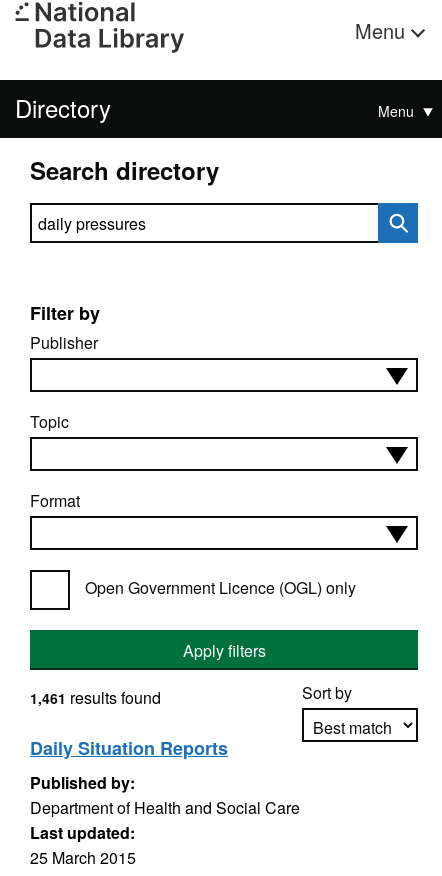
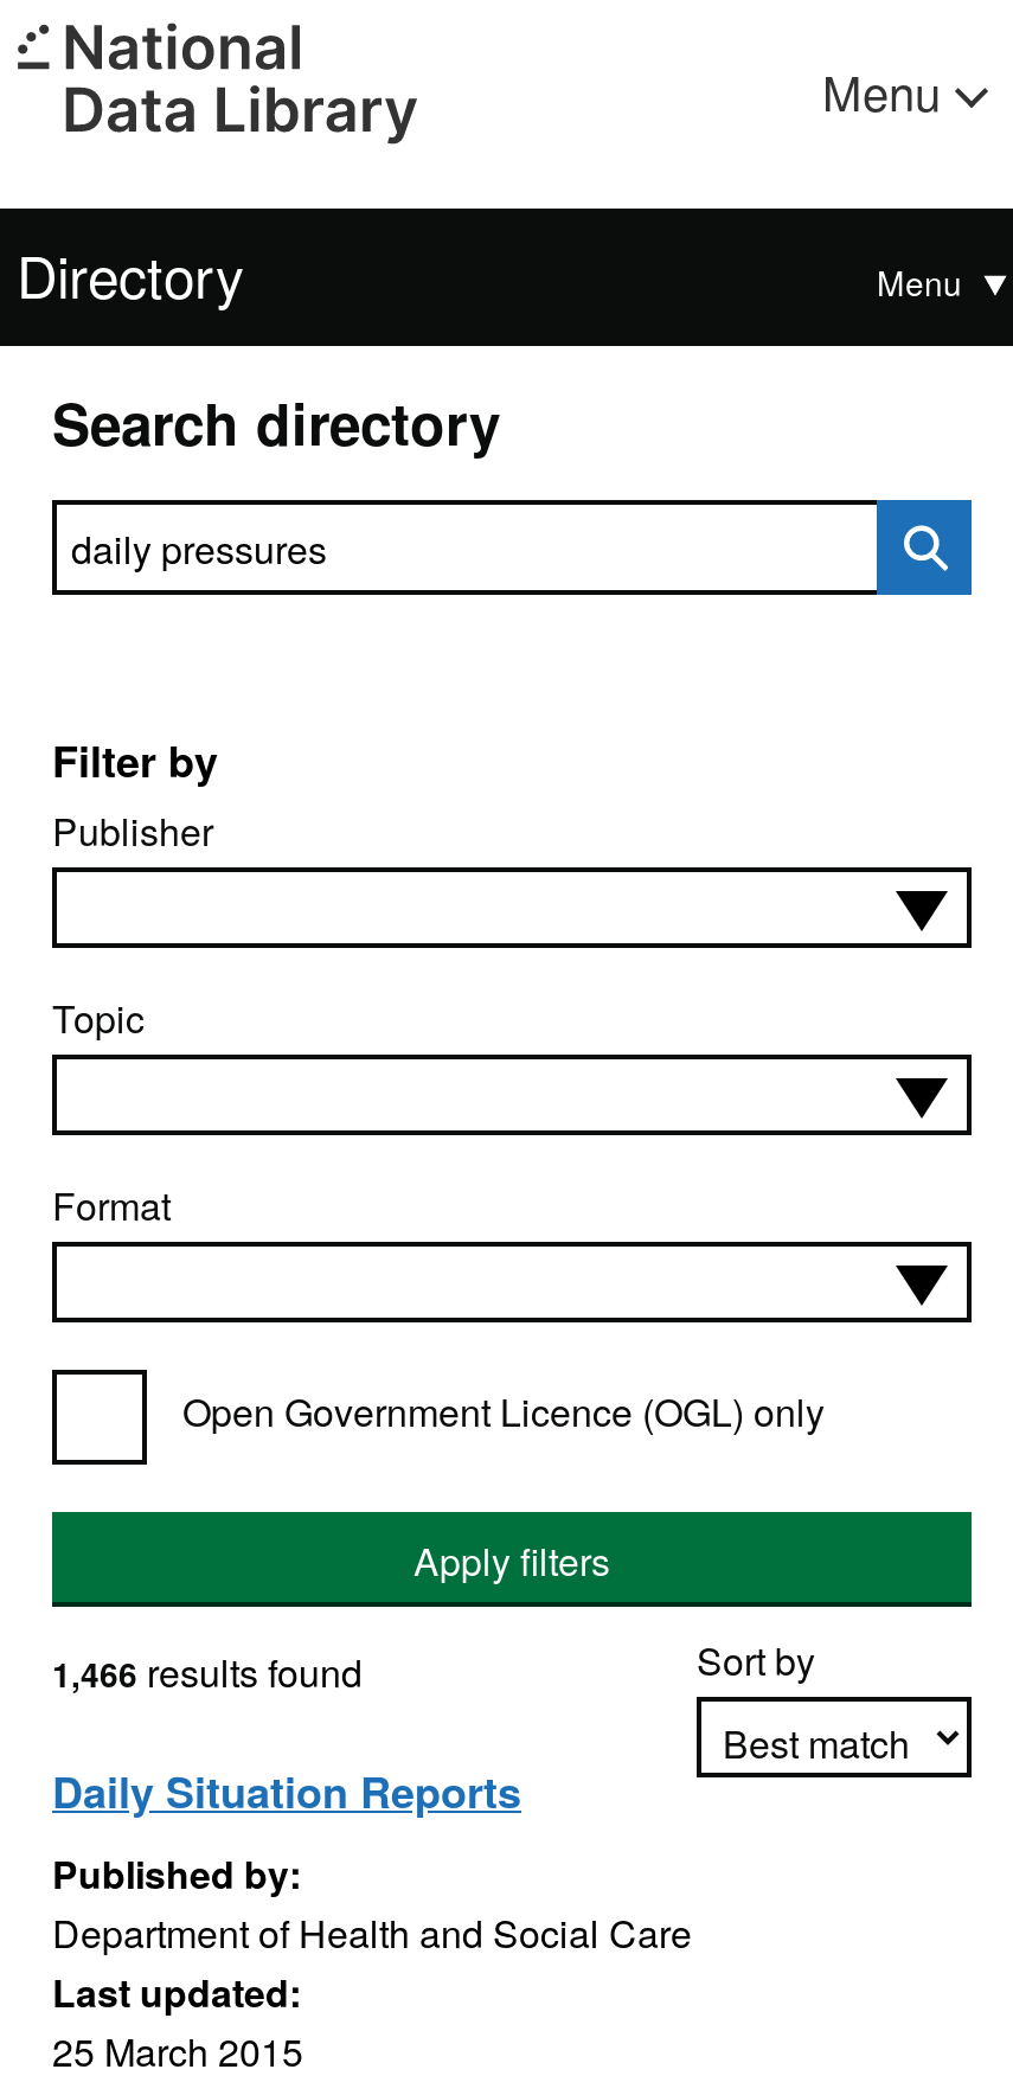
- 1,461 results found
+ 1,466 results found
